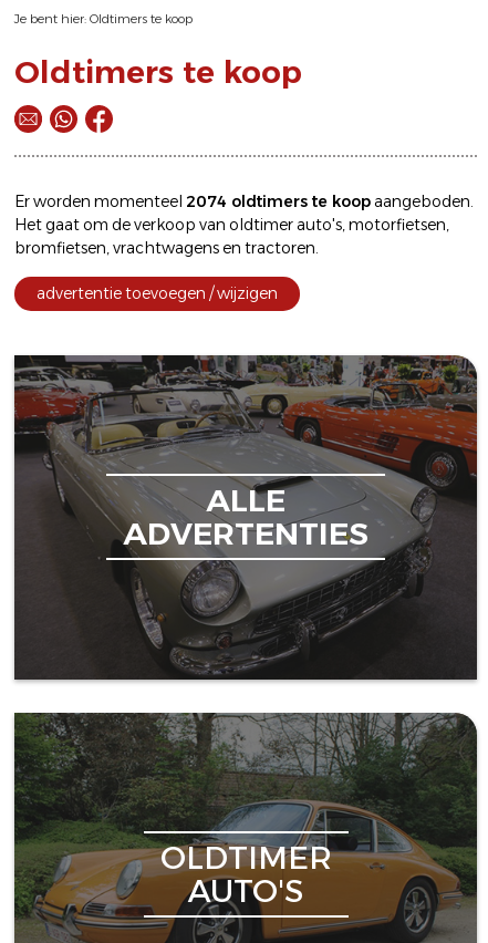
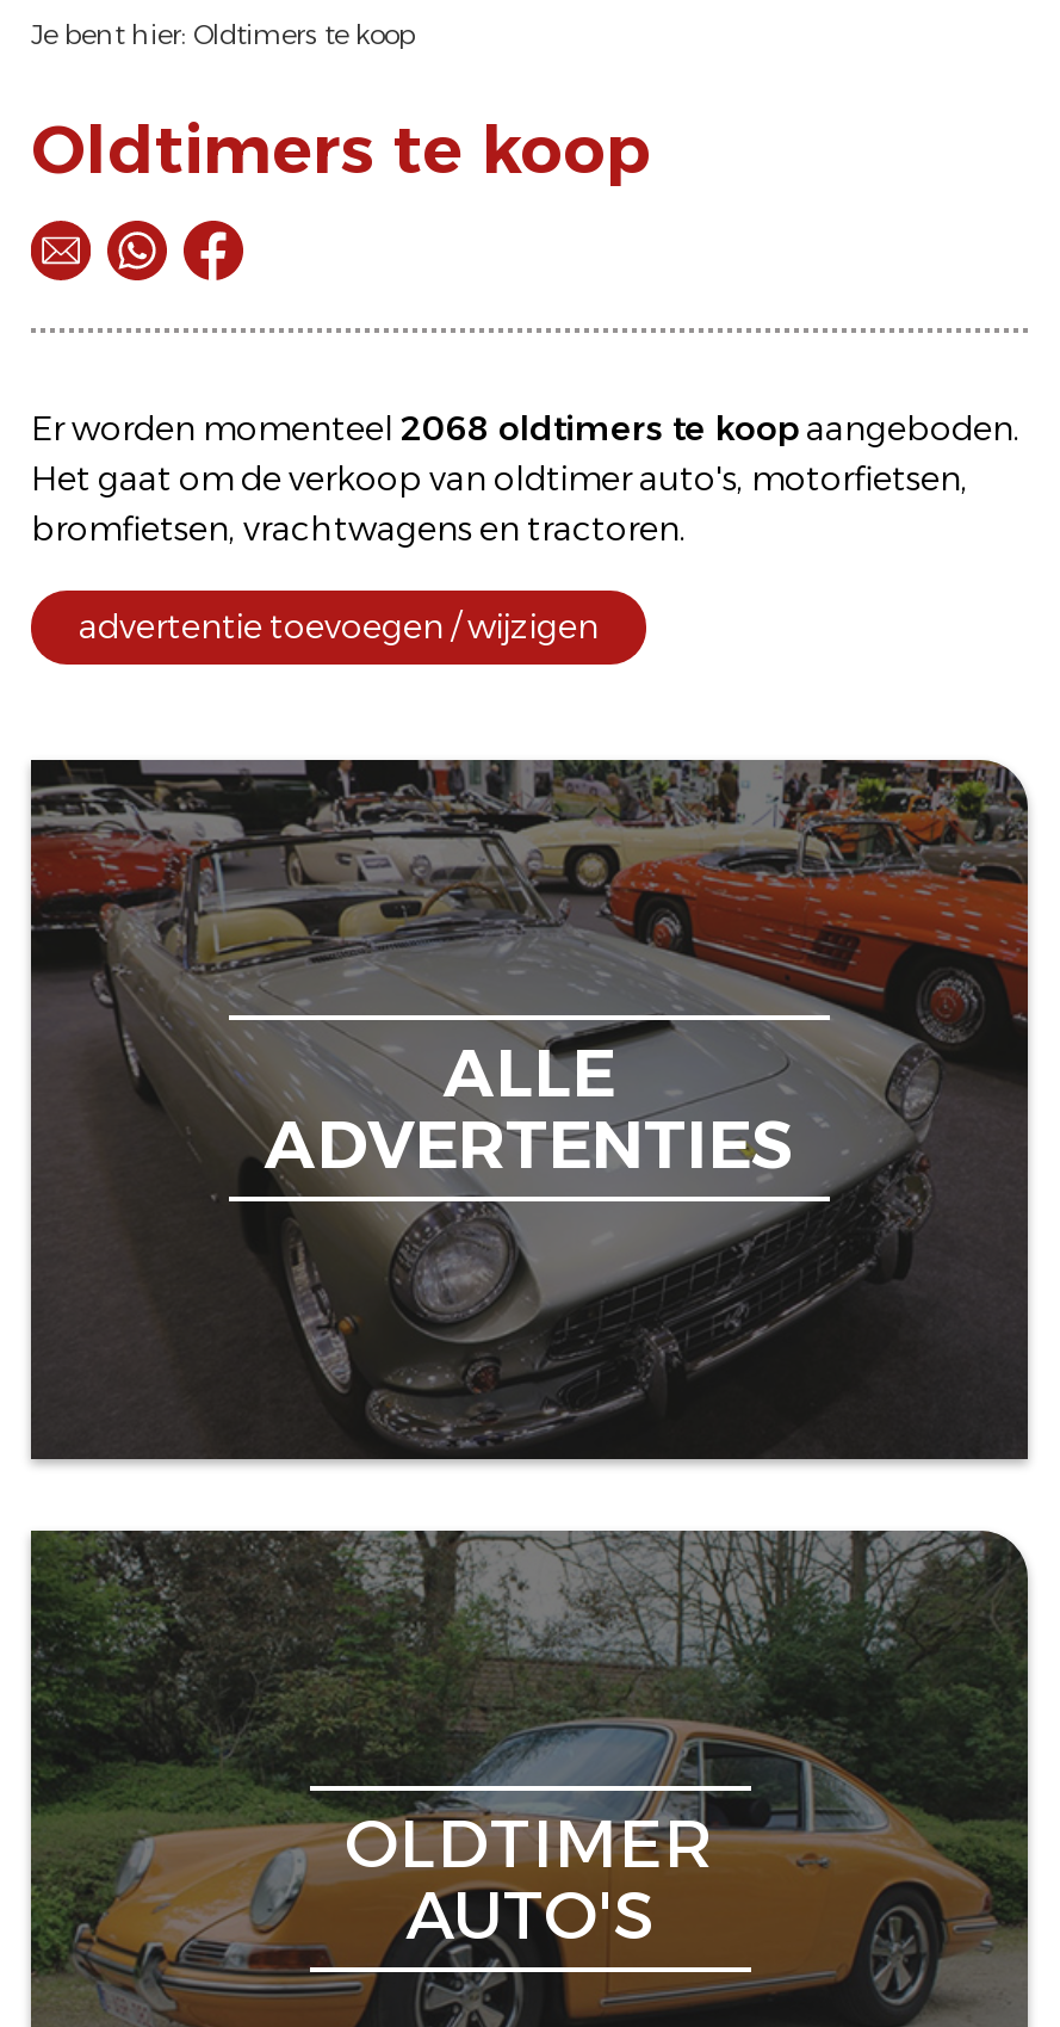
- Er worden momenteel 2074 oldtimers te koop aangeboden.
+ Er worden momenteel 2068 oldtimers te koop aangeboden.
